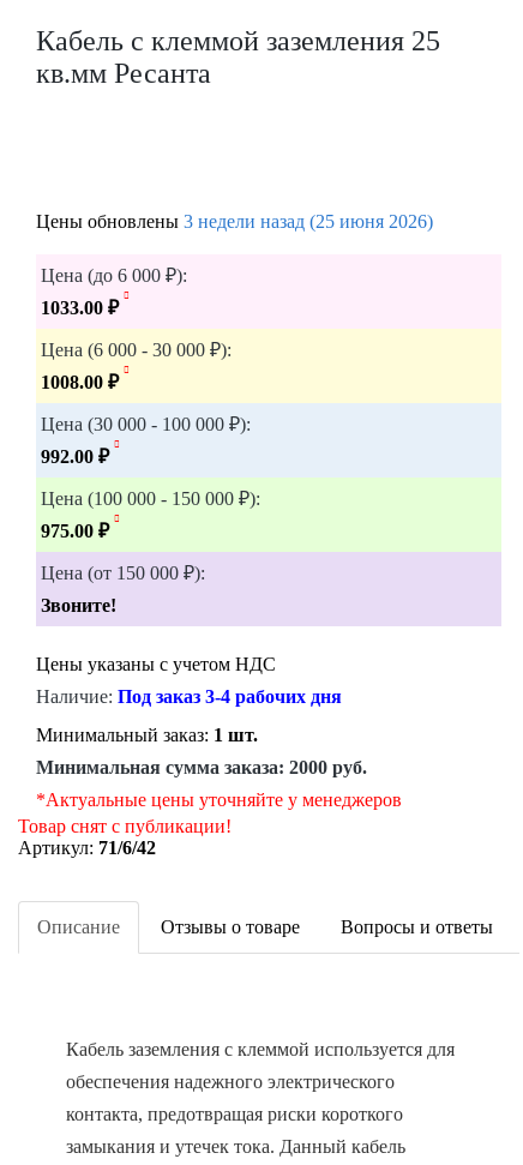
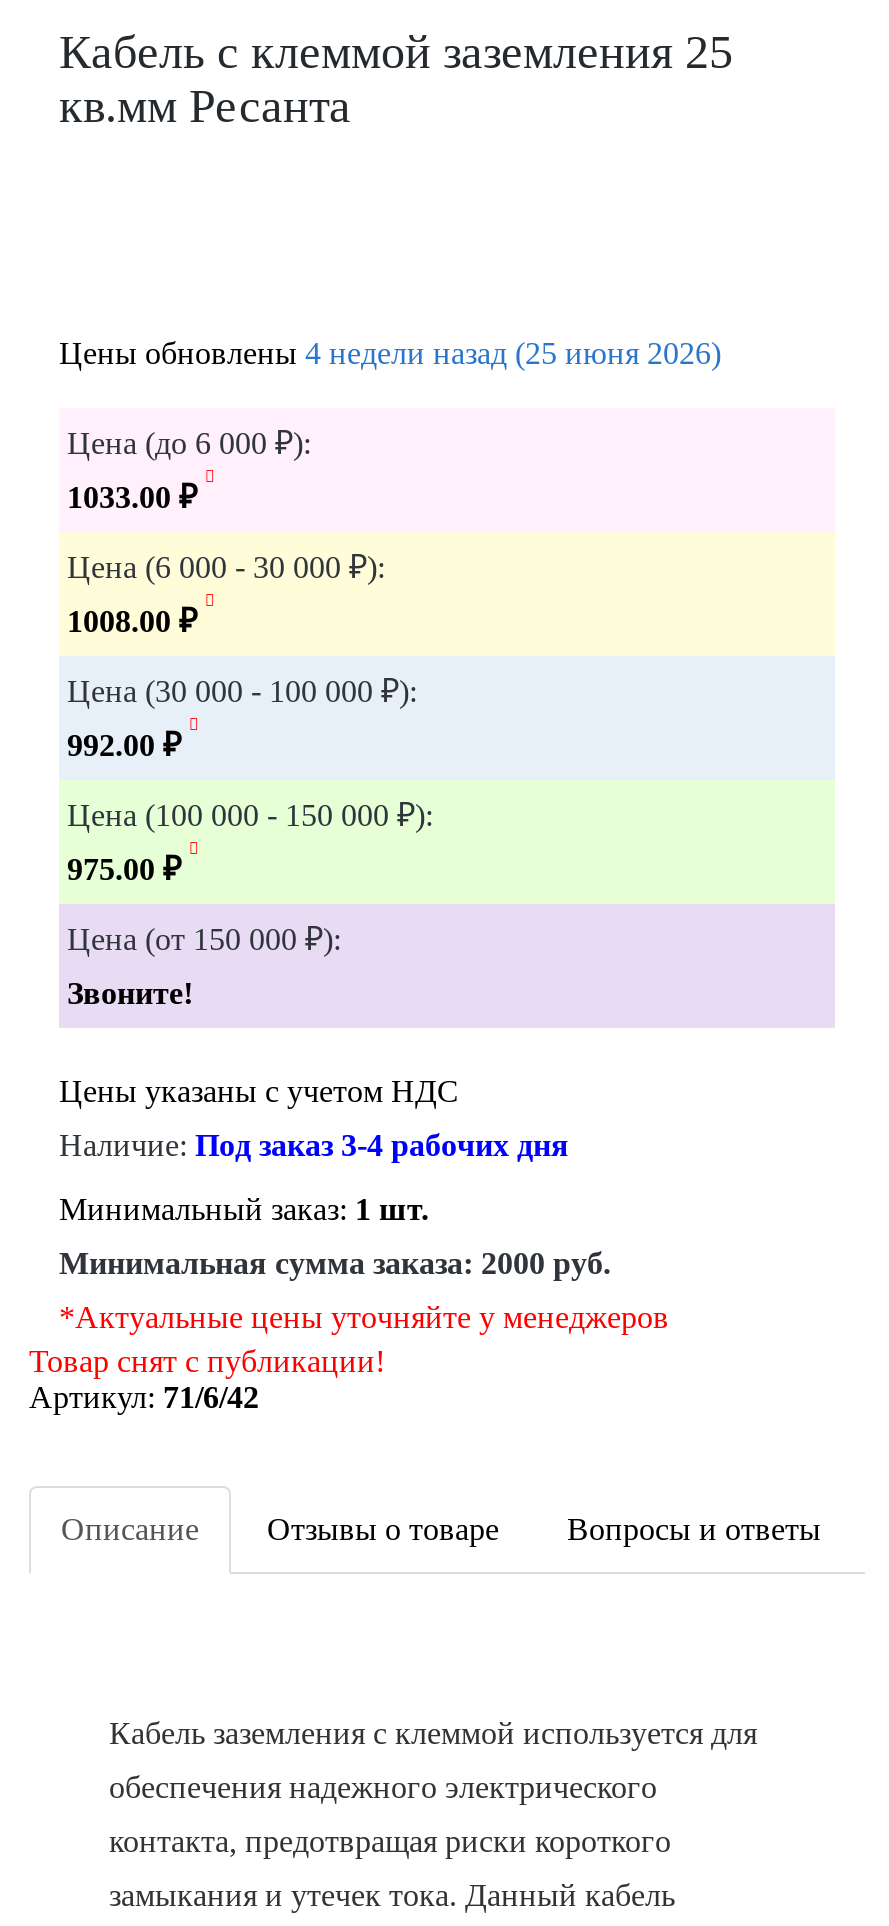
- Цены обновлены 3 недели назад (25 июня 2026)
+ Цены обновлены 4 недели назад (25 июня 2026)
